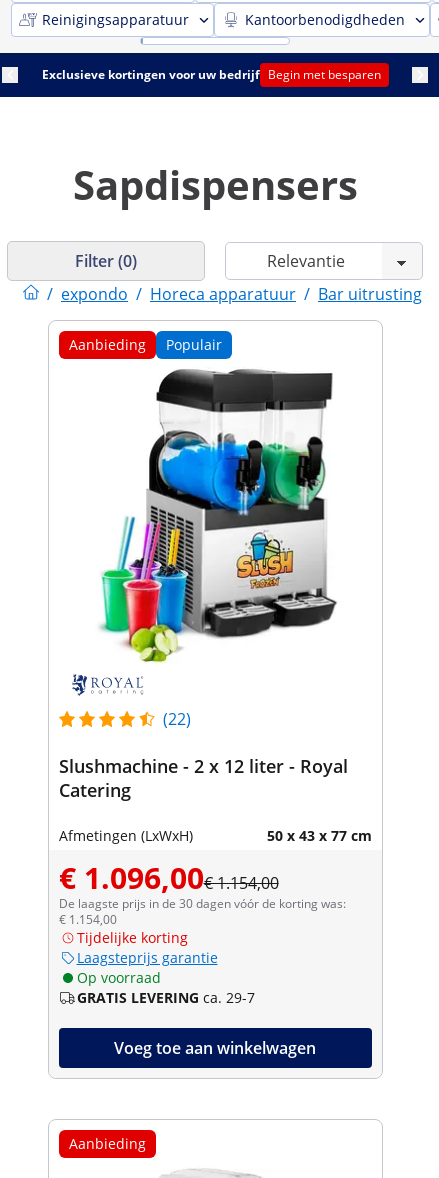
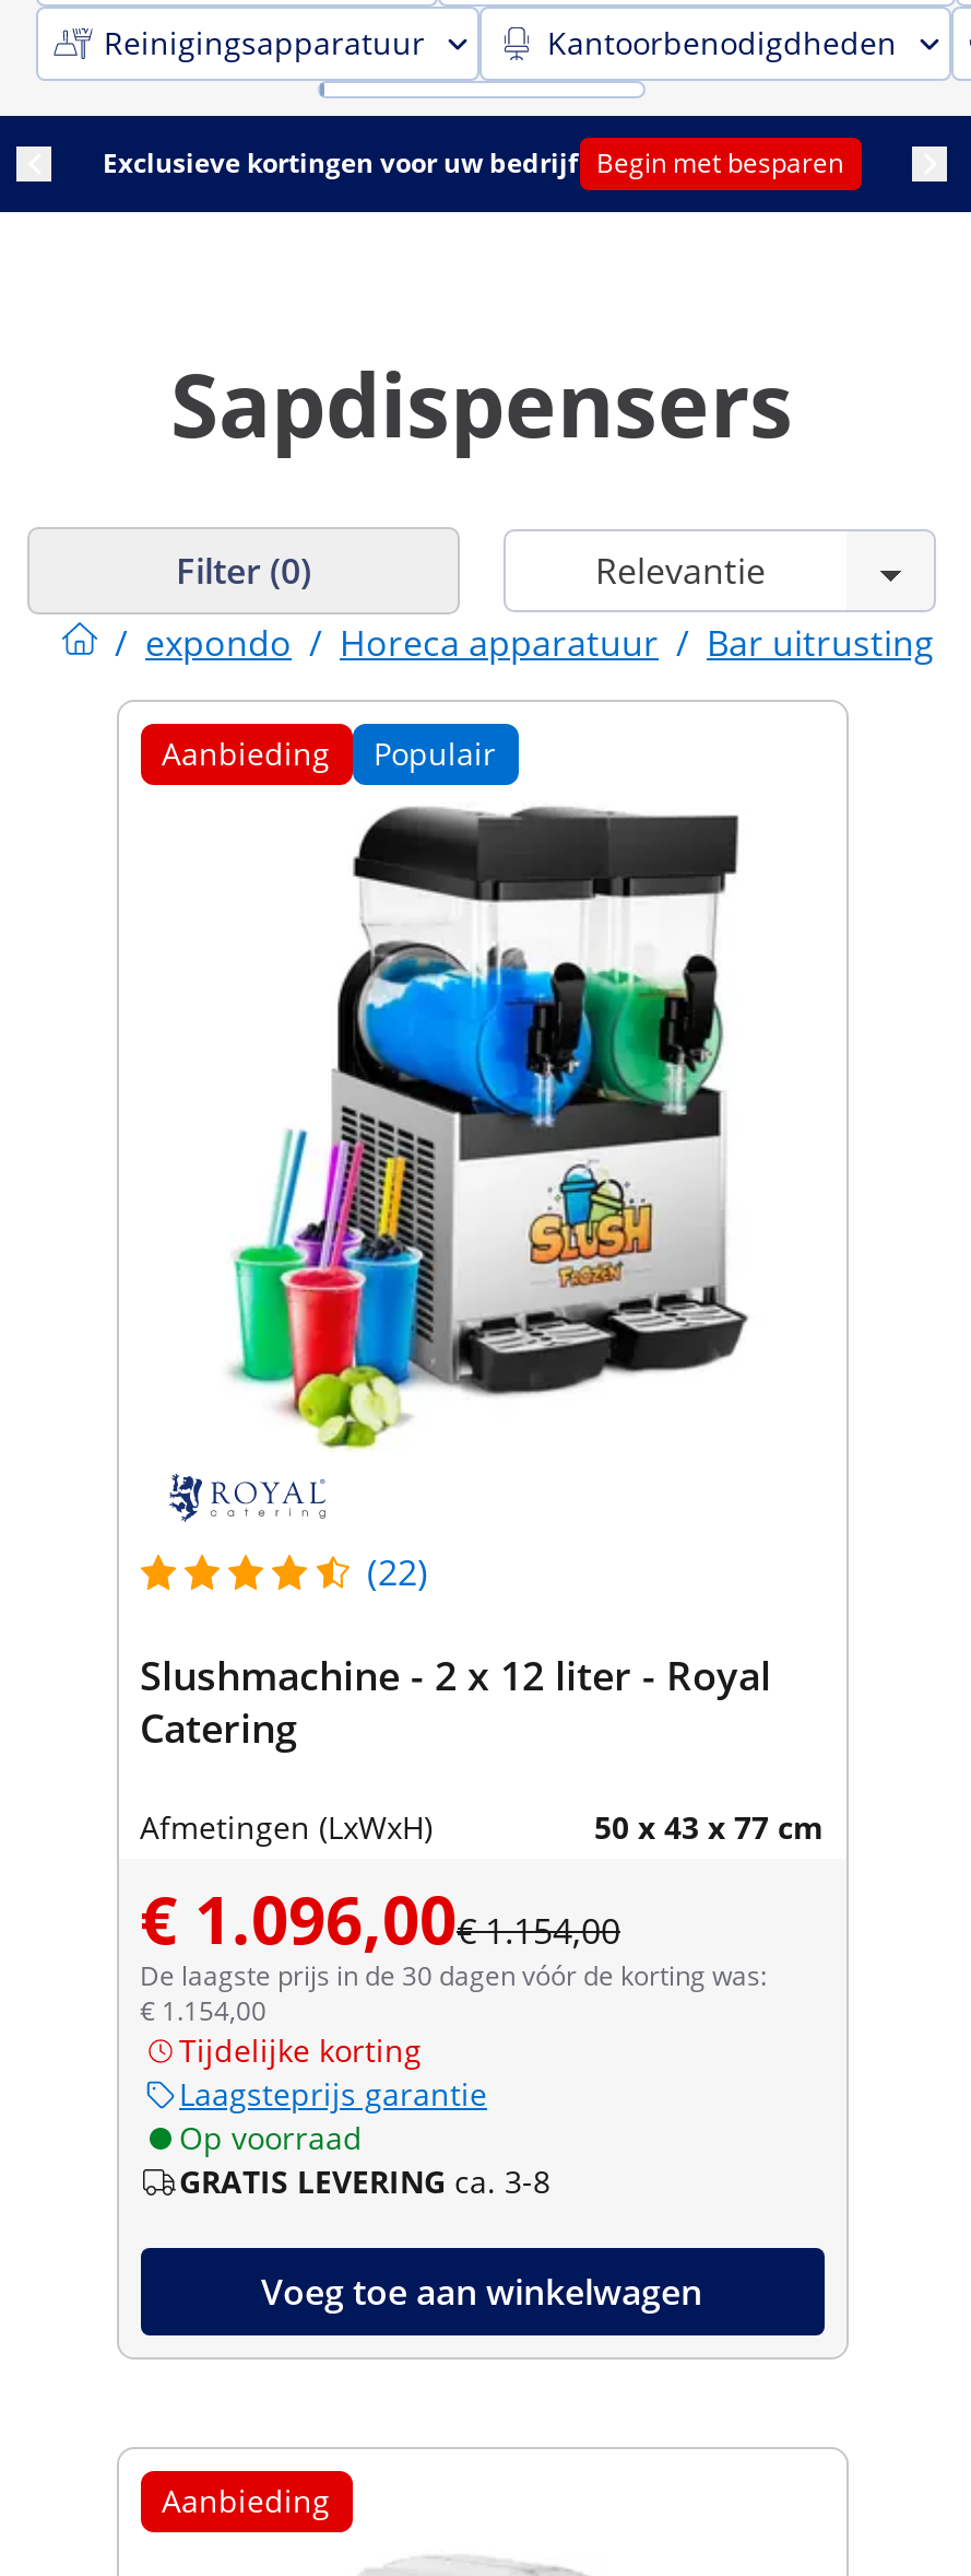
- GRATIS LEVERING ca. 29-7
+ GRATIS LEVERING ca. 3-8
